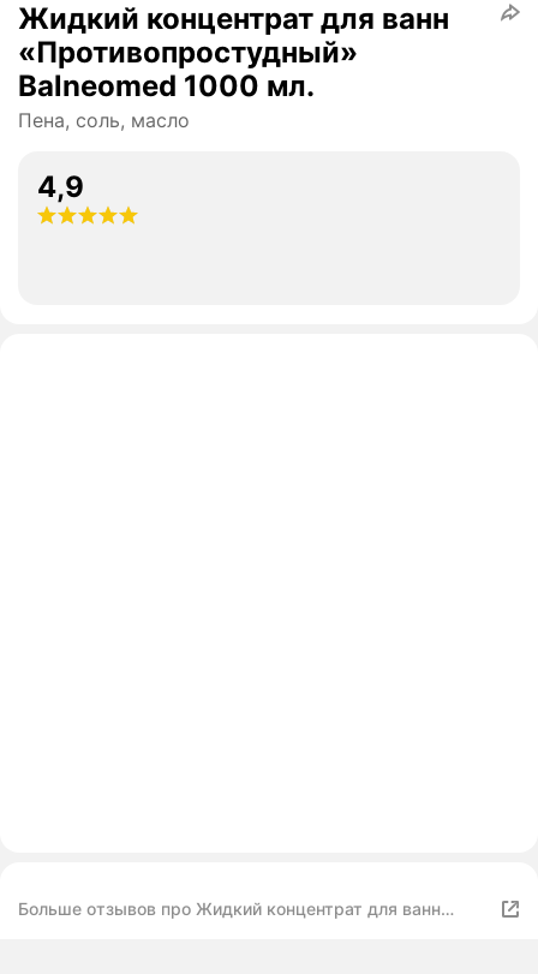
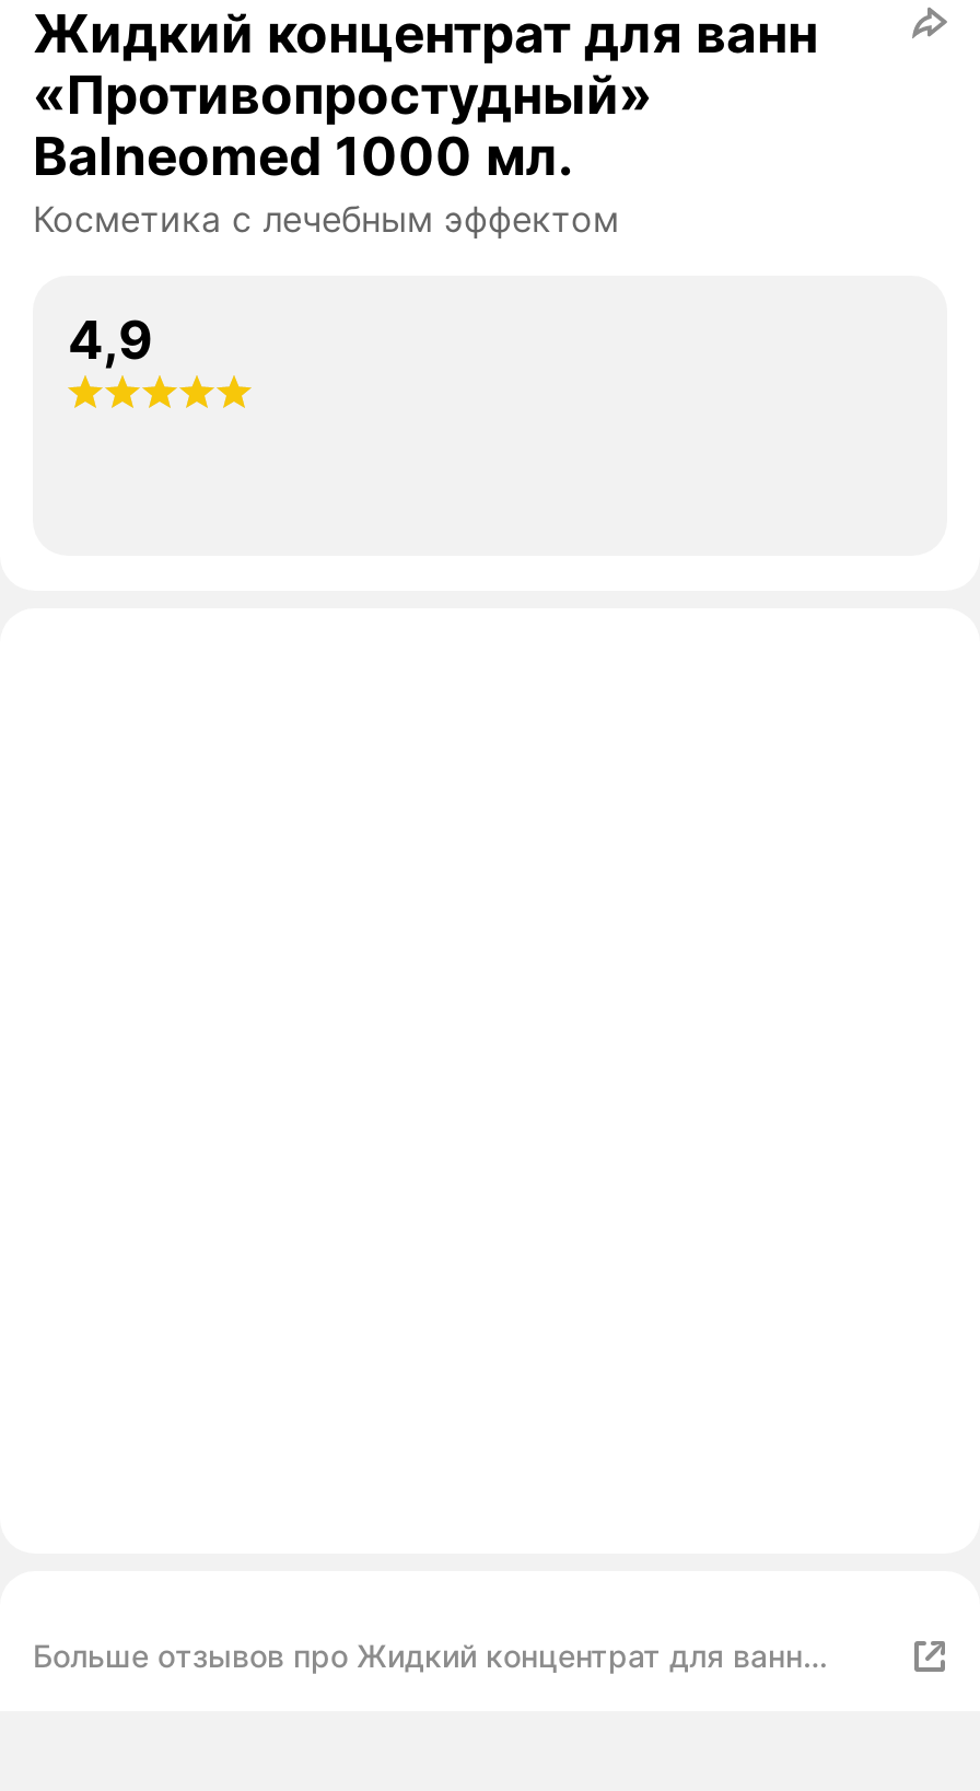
- Пена, соль, масло
+ Косметика с лечебным эффектом
